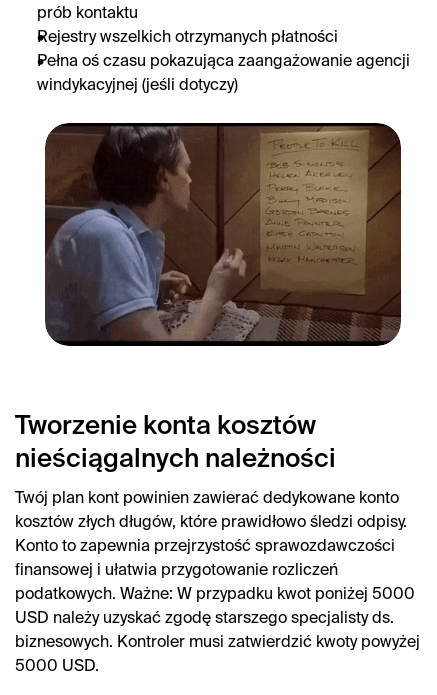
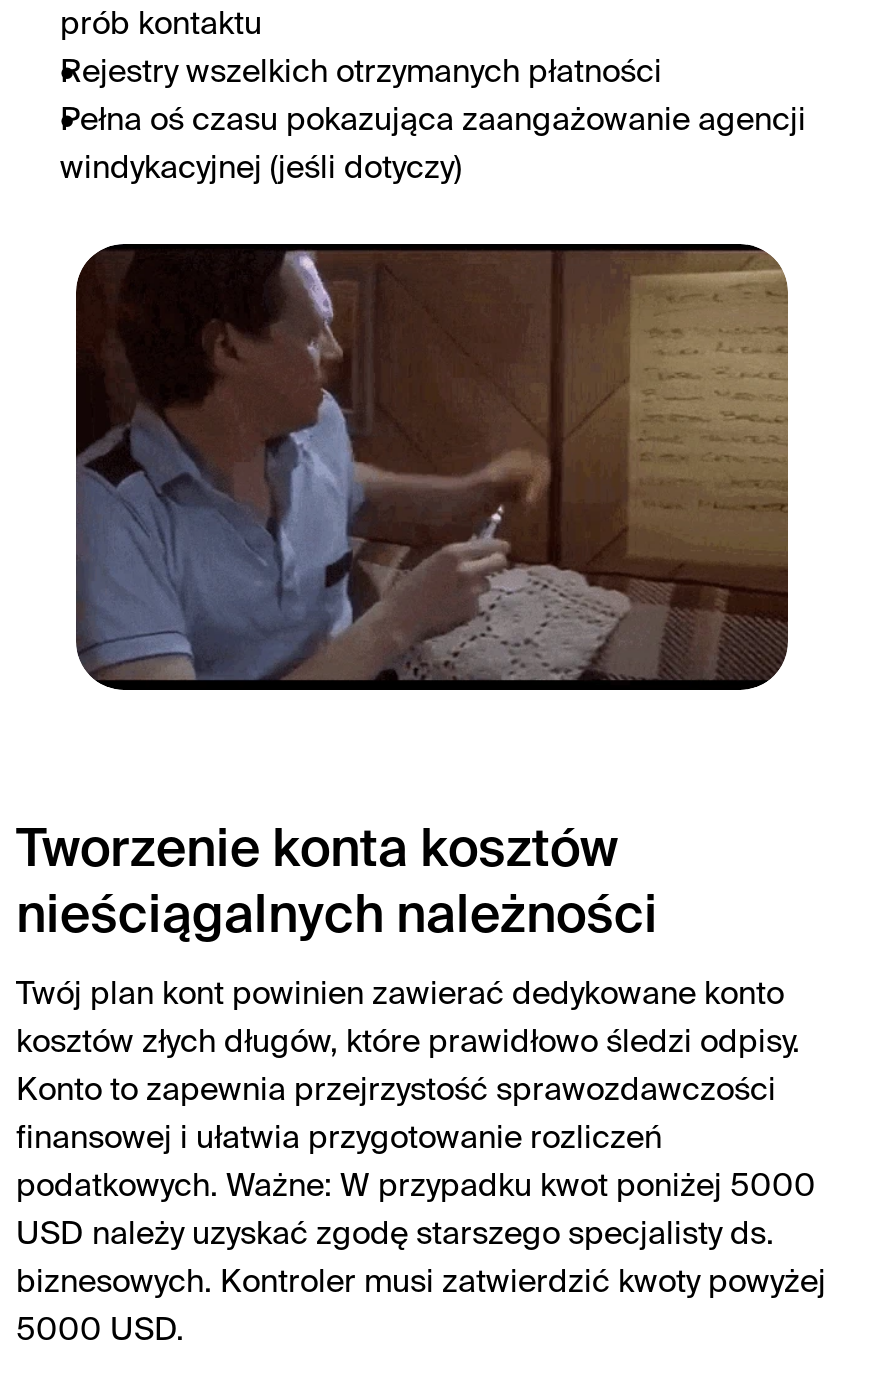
- [image]
+ [image]
